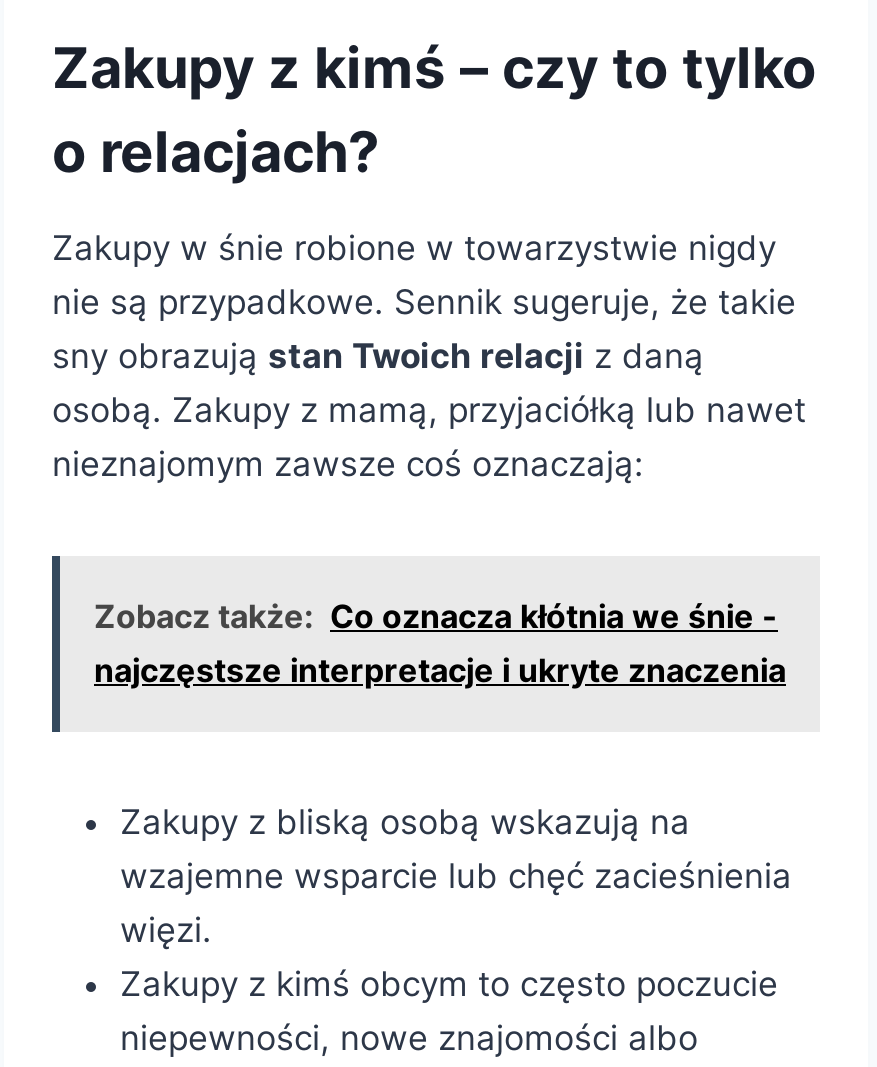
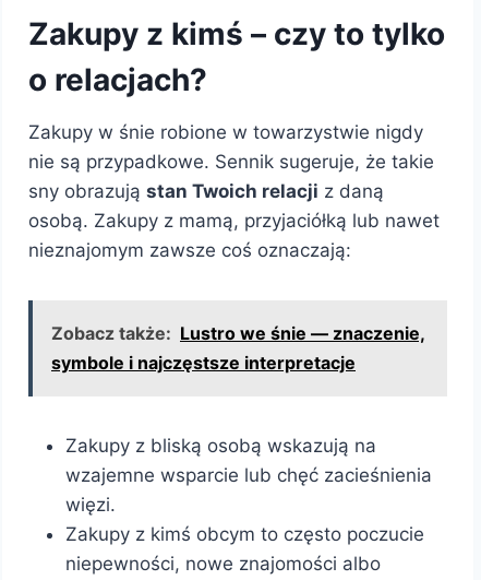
- Zobacz także: Co oznacza kłótnia we śnie -
- najczęstsze interpretacje i ukryte znaczenia
+ Zobacz także: Lustro we śnie — znaczenie,
+ symbole i najczęstsze interpretacje
